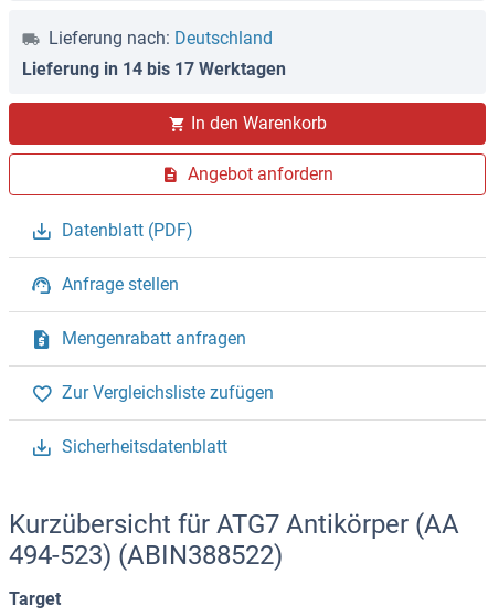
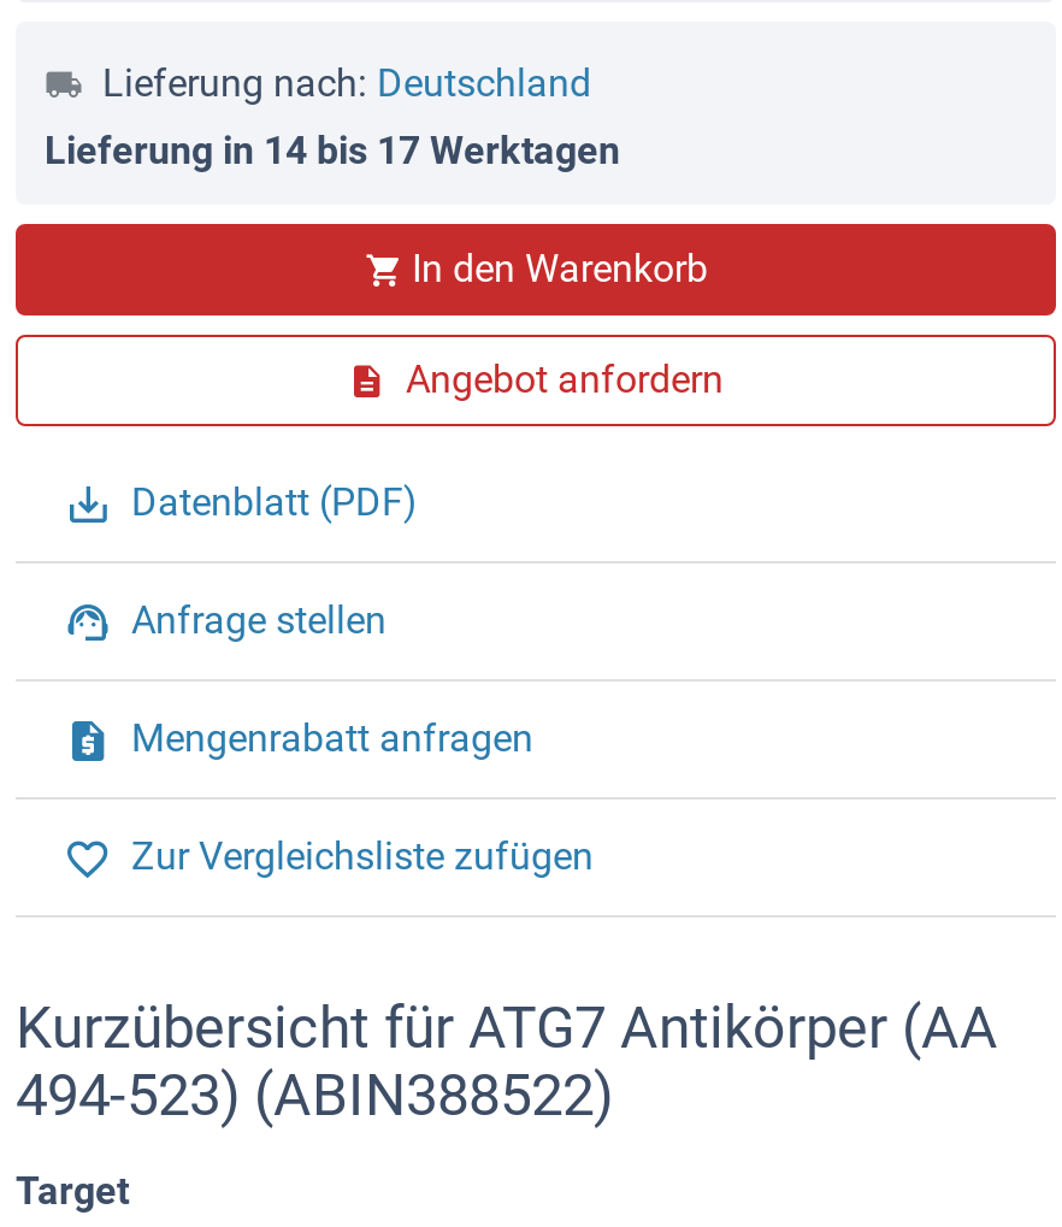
- Sicherheitsdatenblatt
